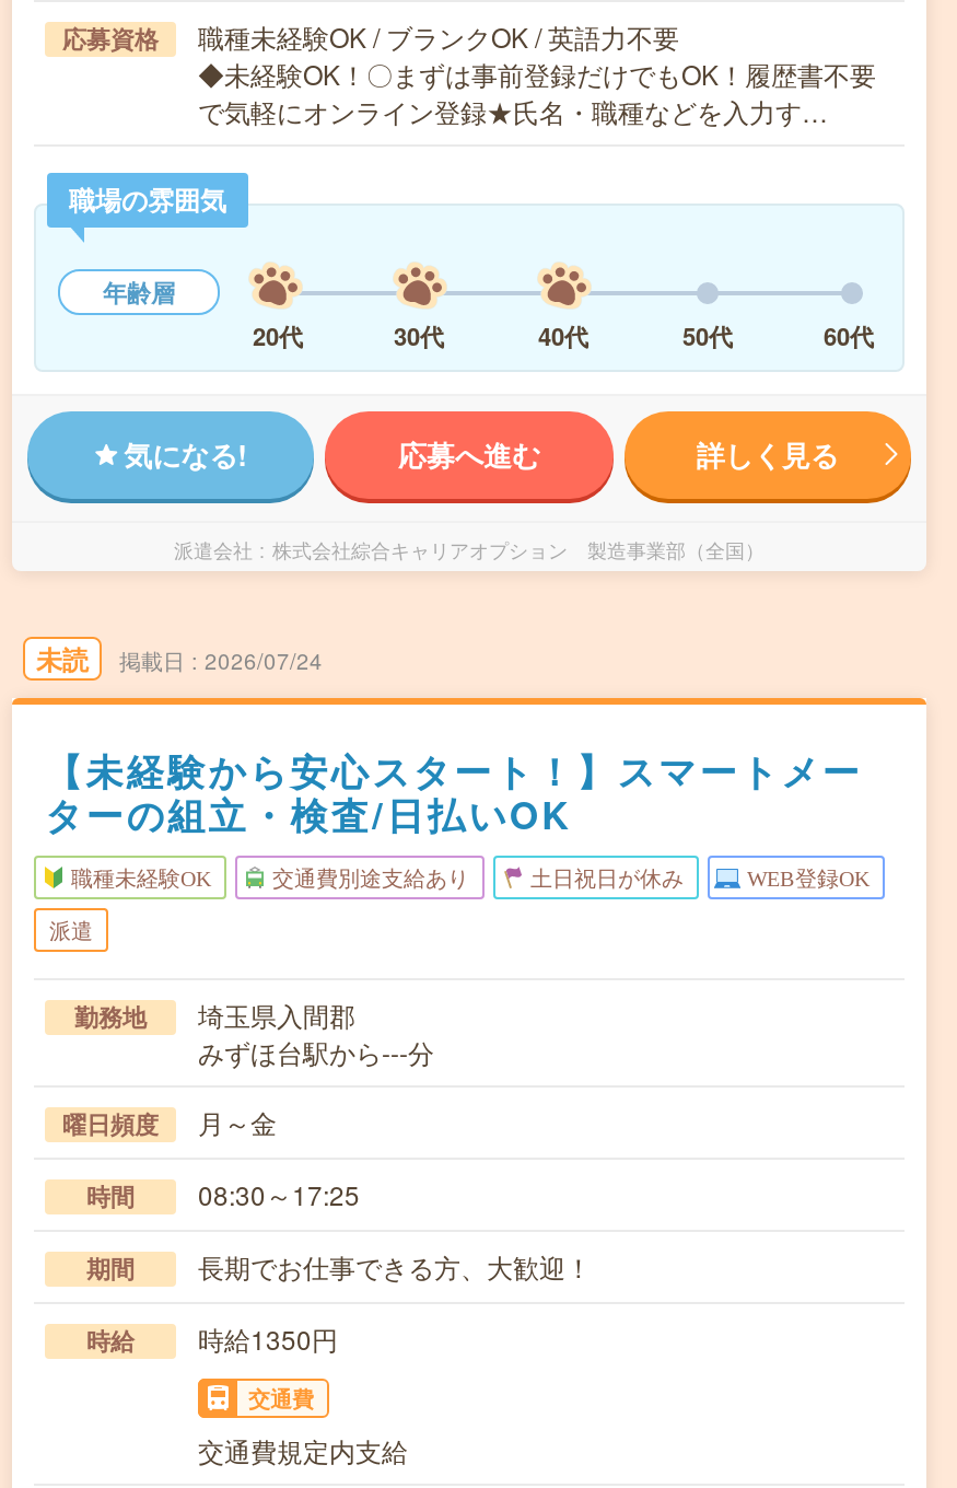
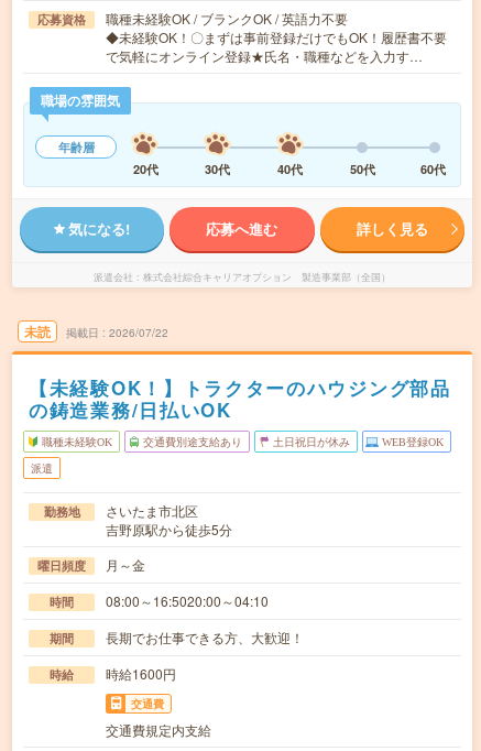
- 2026/07/24
+ 2026/07/22

- 【未経験から安心スタート！】スマートメー
- ターの組立・検査/日払いOK
+ 【未経験OK！】トラクターのハウジング部品
+ の鋳造業務/日払いOK

- 埼玉県入間郡
- みずほ台駅から---分
+ さいたま市北区
+ 吉野原駅から徒歩5分

- 時間 08:30～17:25
+ 時間 08:00～16:5020:00～04:10

- 時給 時給1350円
+ 時給 時給1600円
